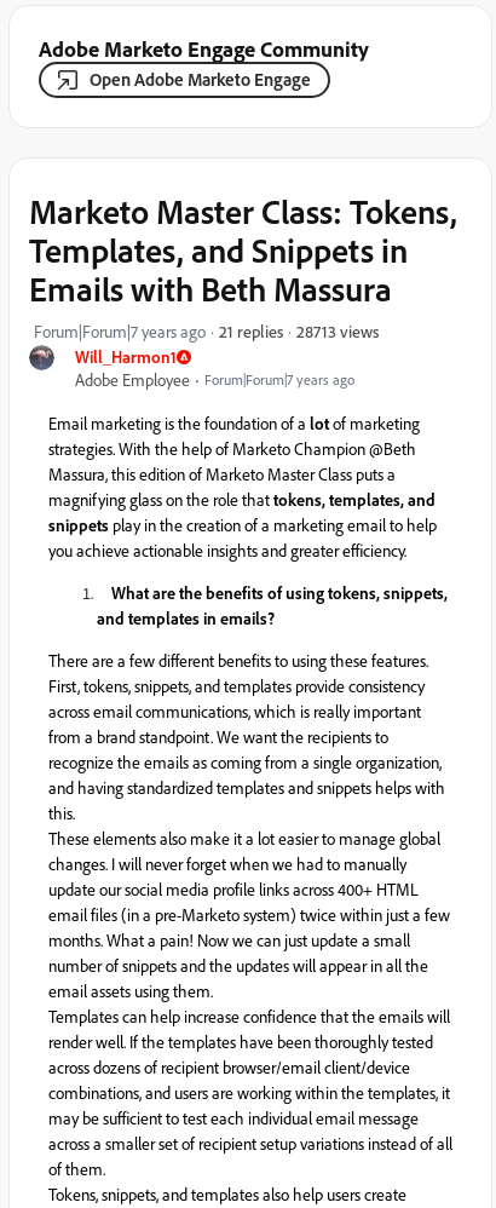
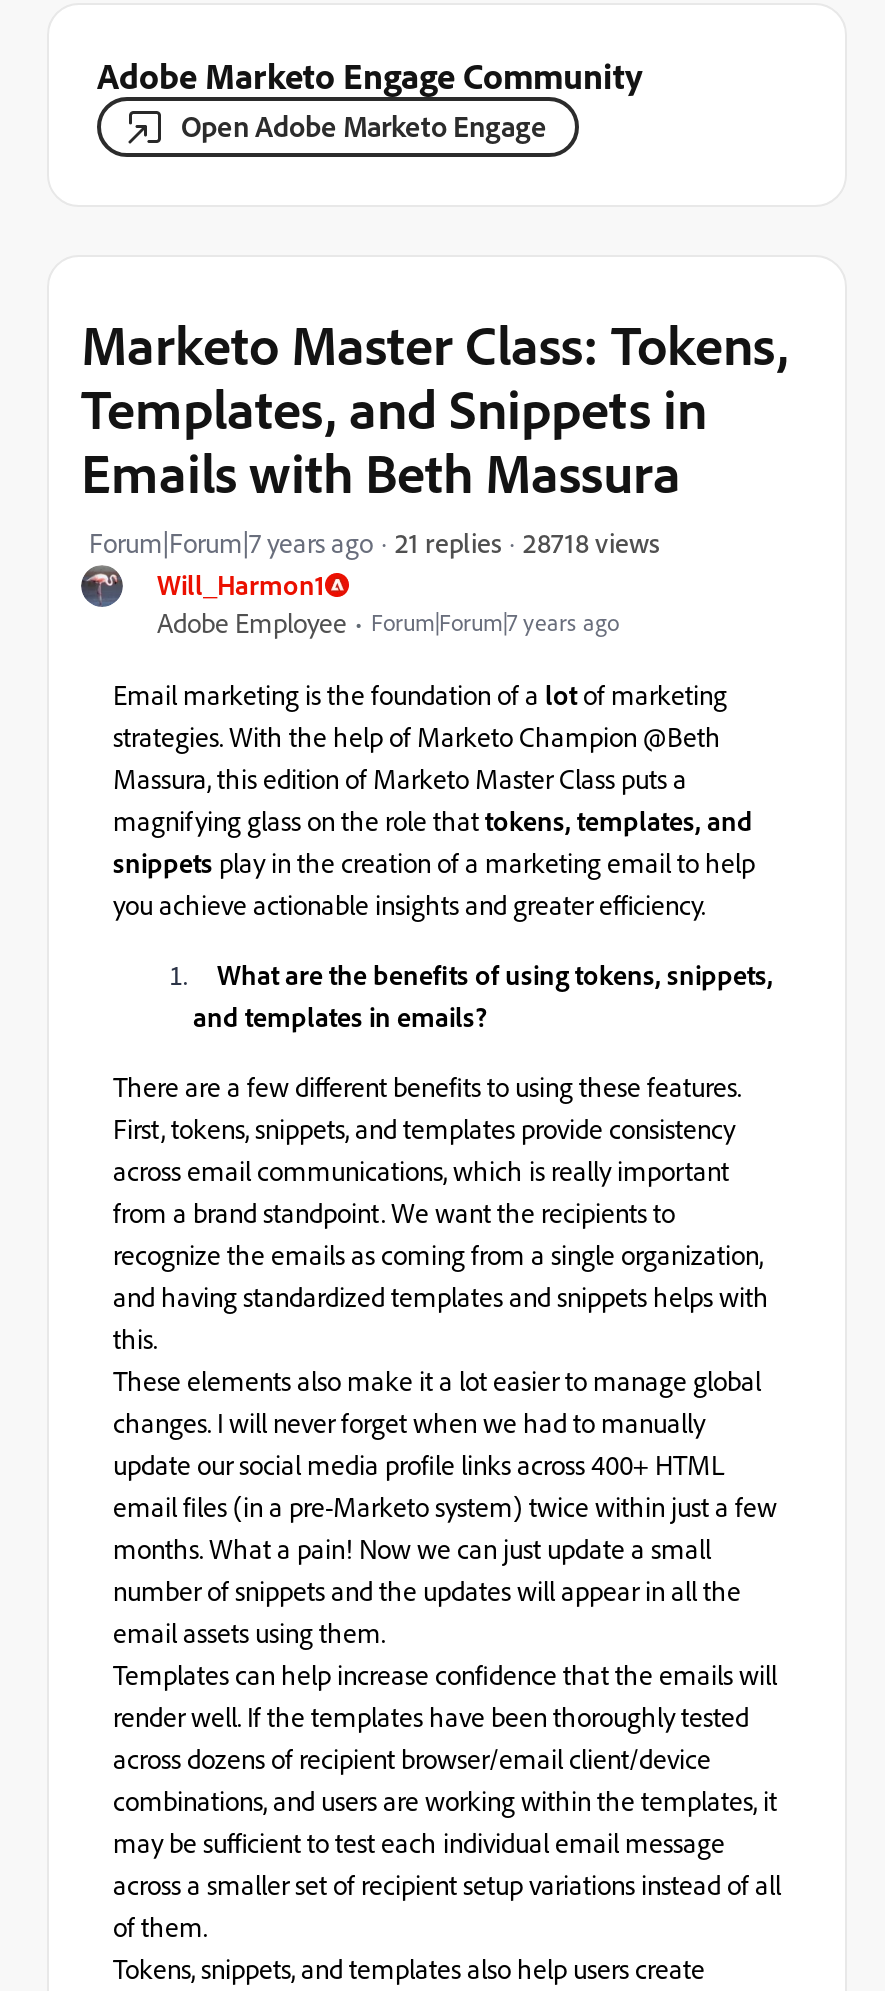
- 28713 views
+ 28718 views
